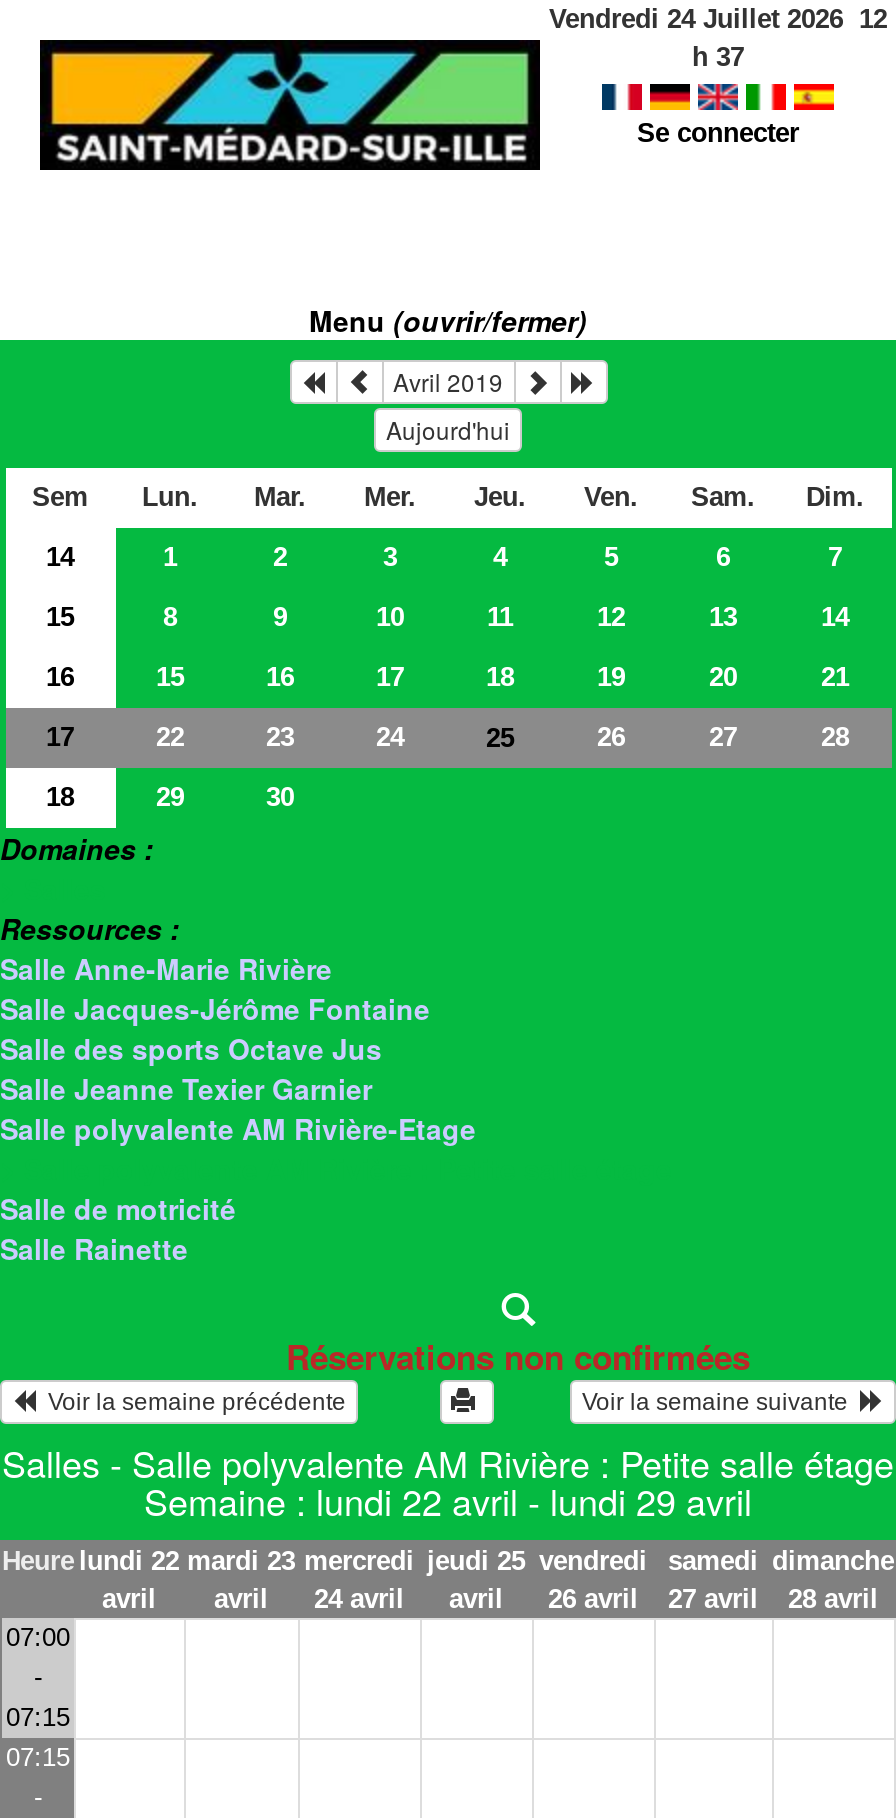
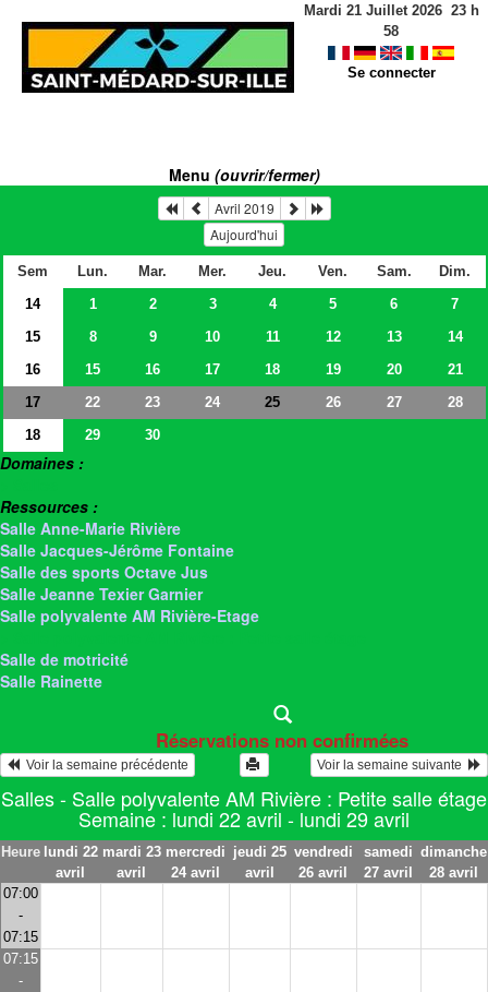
- Vendredi 24 Juillet 2026 12
- h 37
+ Mardi 21 Juillet 2026 23 h
+ 58
